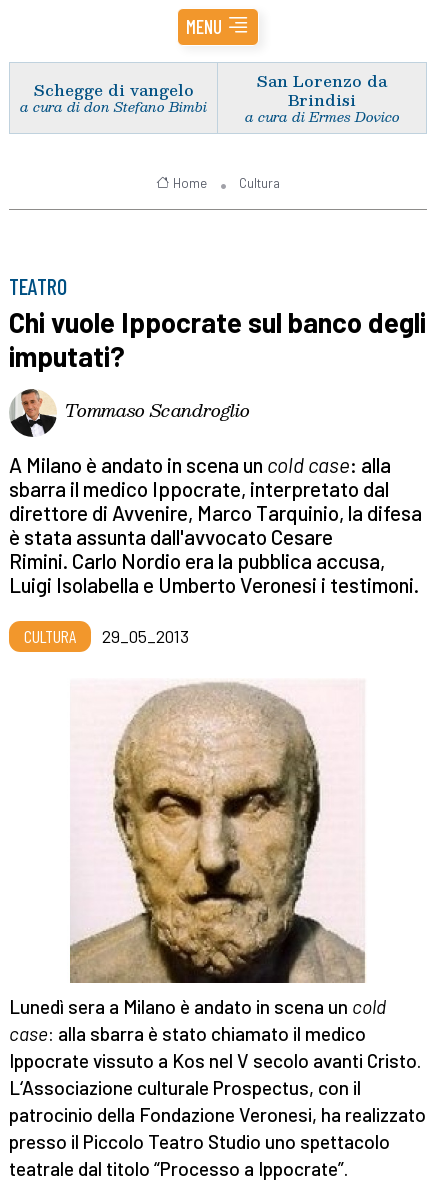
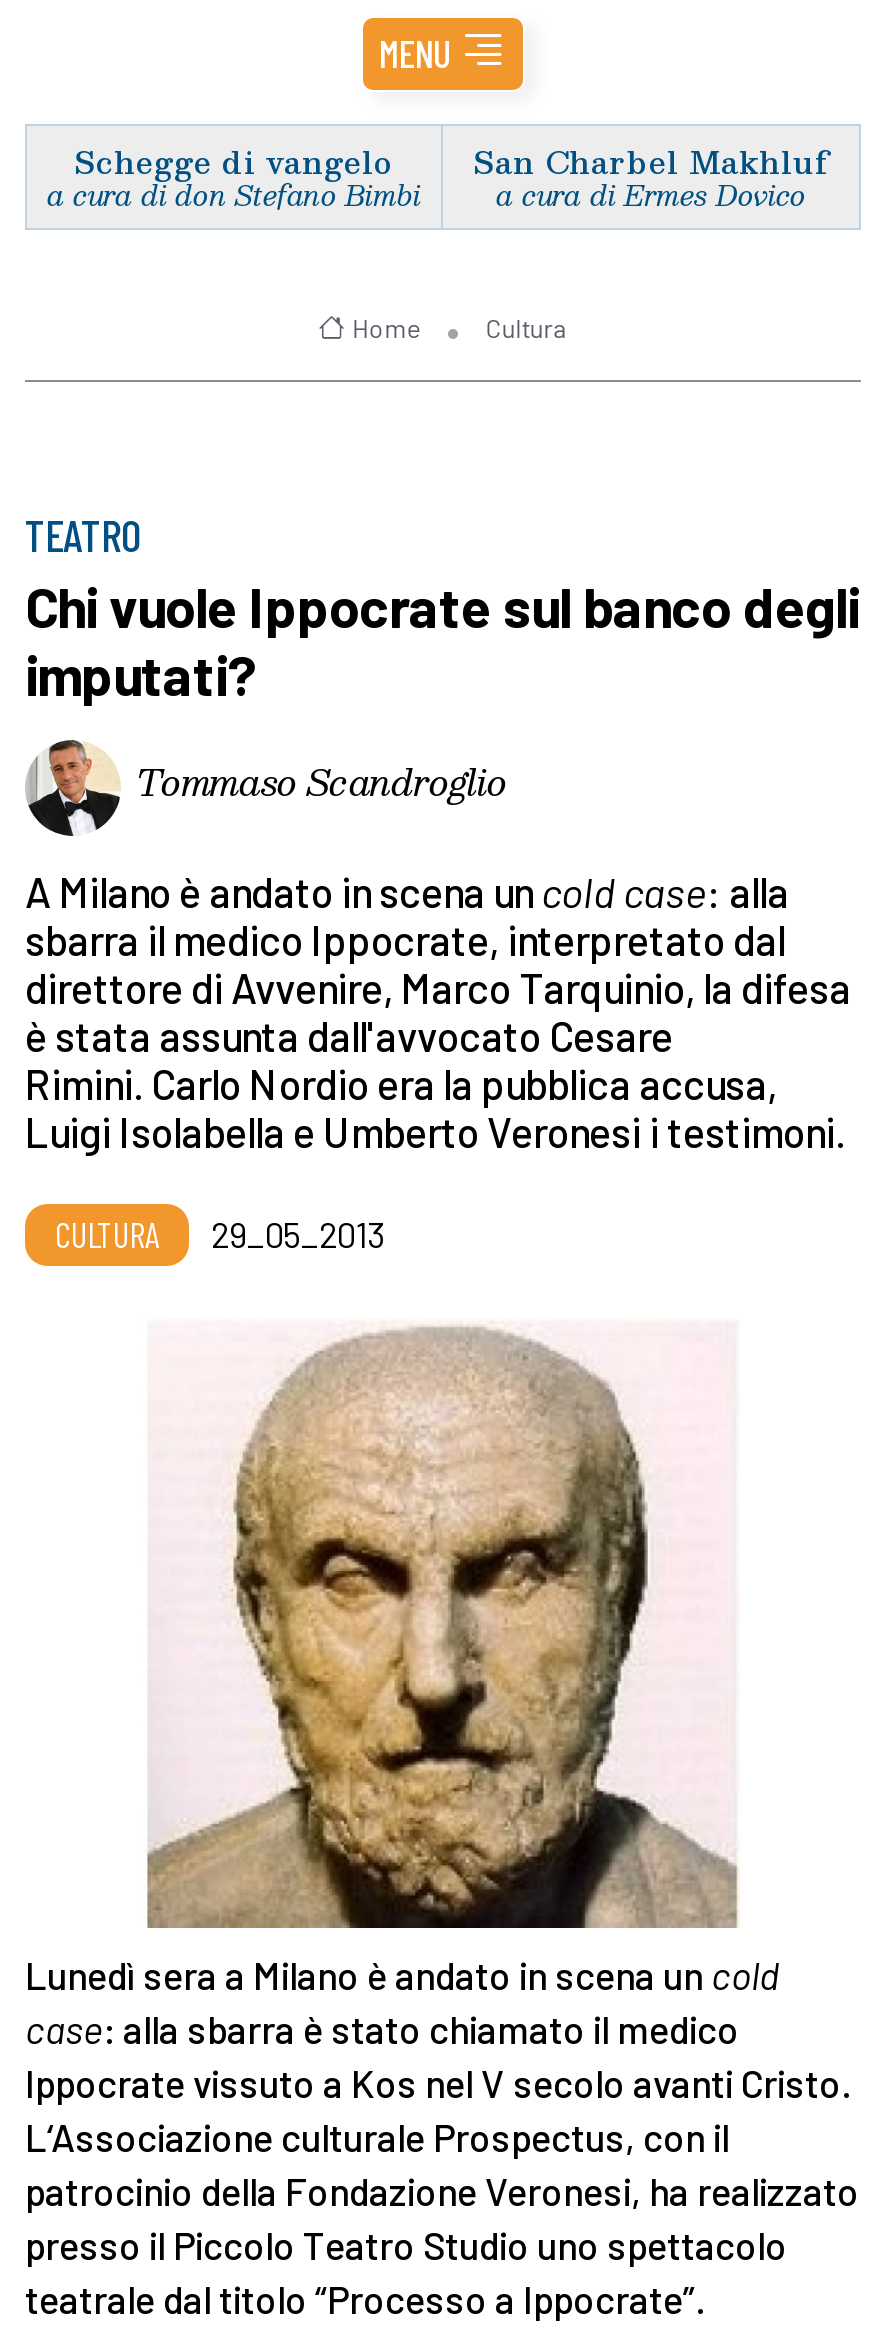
- San Lorenzo da
- Brindisi
+ San Charbel Makhluf
